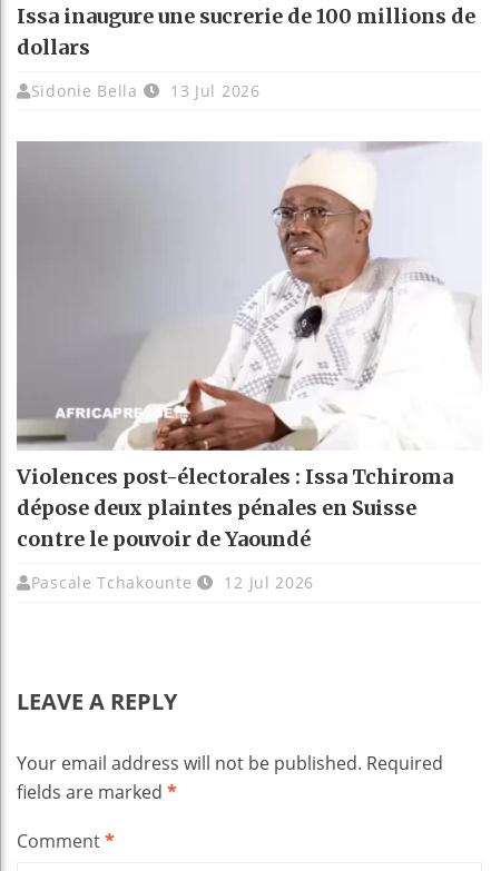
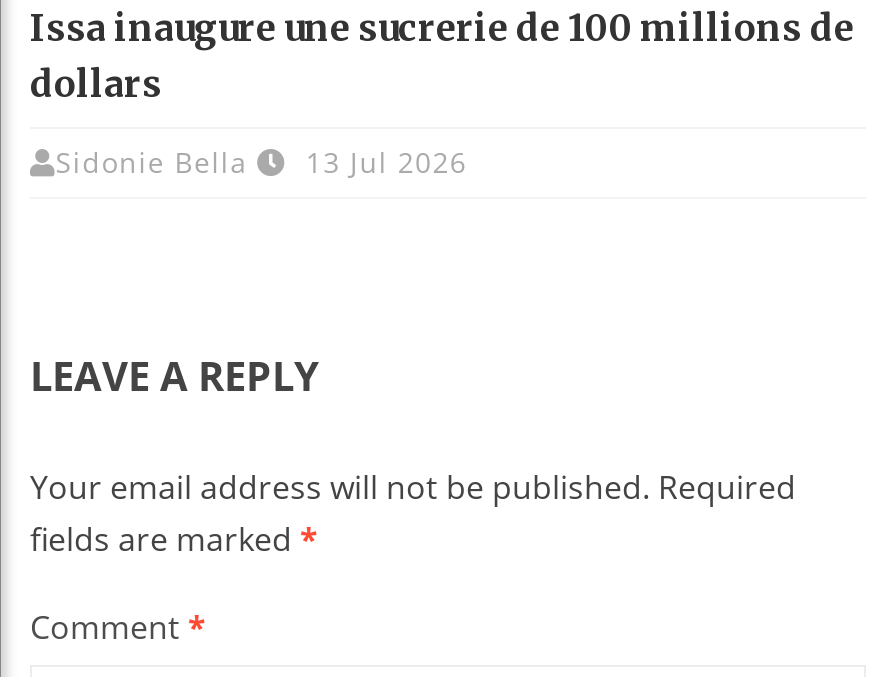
- [image]
- Violences post-électorales : Issa Tchiroma
- dépose deux plaintes pénales en Suisse
- contre le pouvoir de Yaoundé
- Pascale Tchakounte
- 12 Jul 2026
